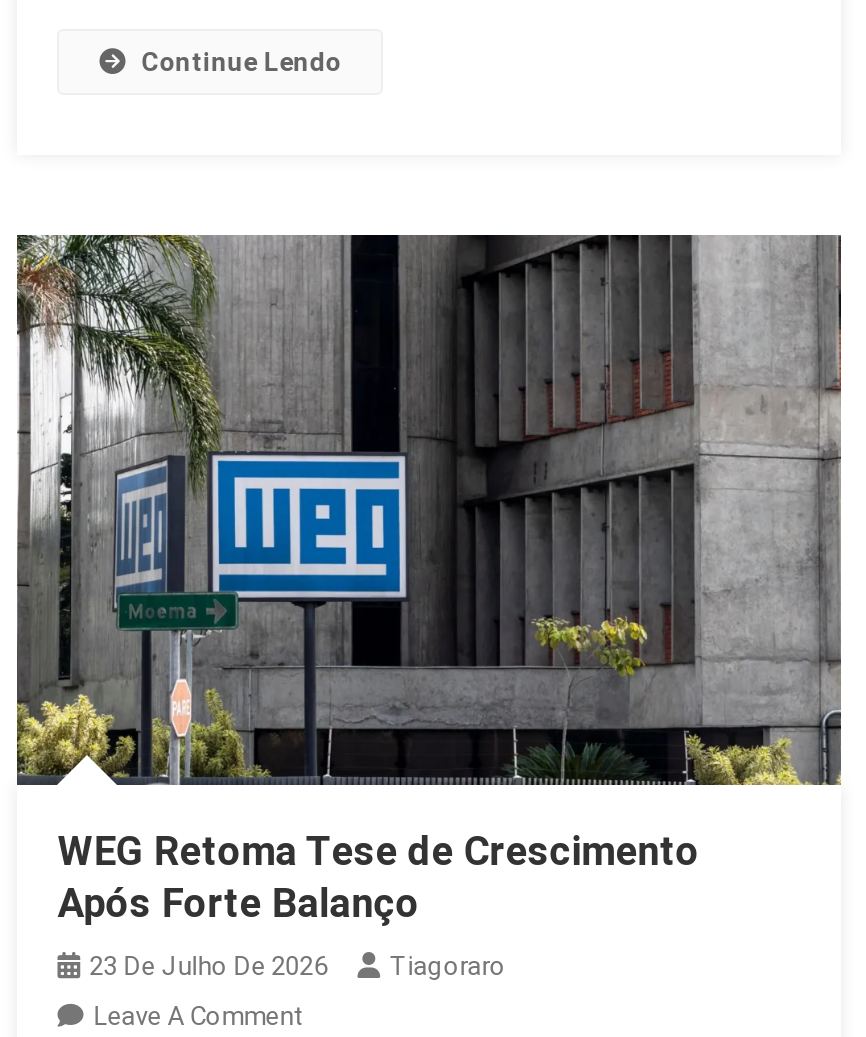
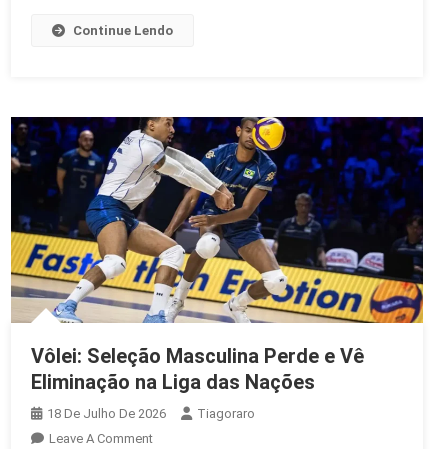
- [image]
- WEG Retoma Tese de Crescimento
- Após Forte Balanço
+ [image]
+ Vôlei: Seleção Masculina Perde e Vê
+ Eliminação na Liga das Nações

- 23 De Julho De 2026
+ 18 De Julho De 2026
